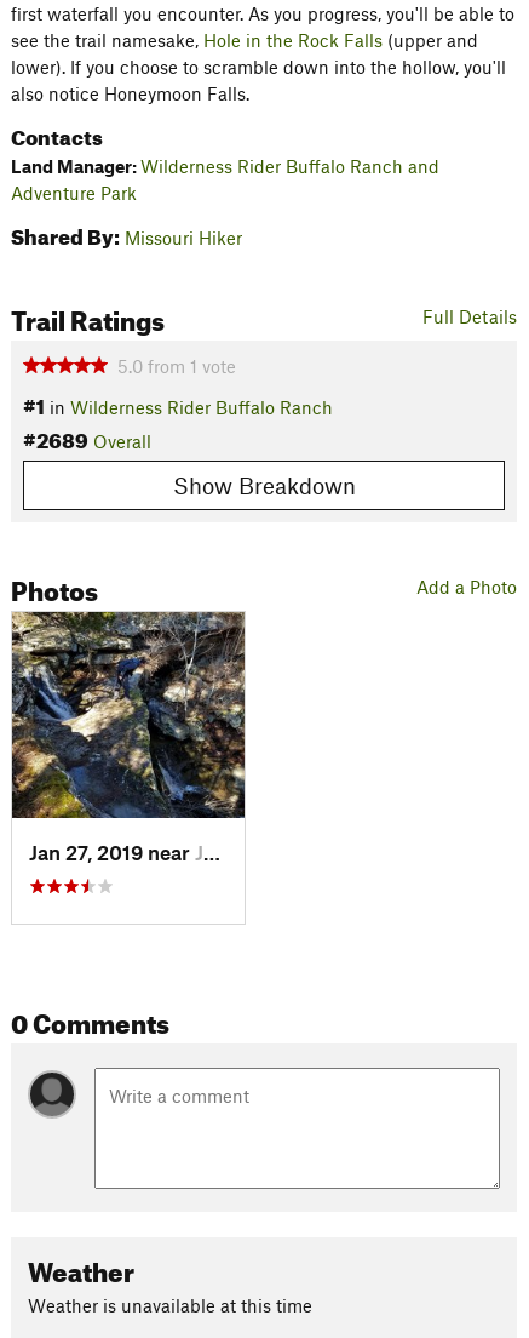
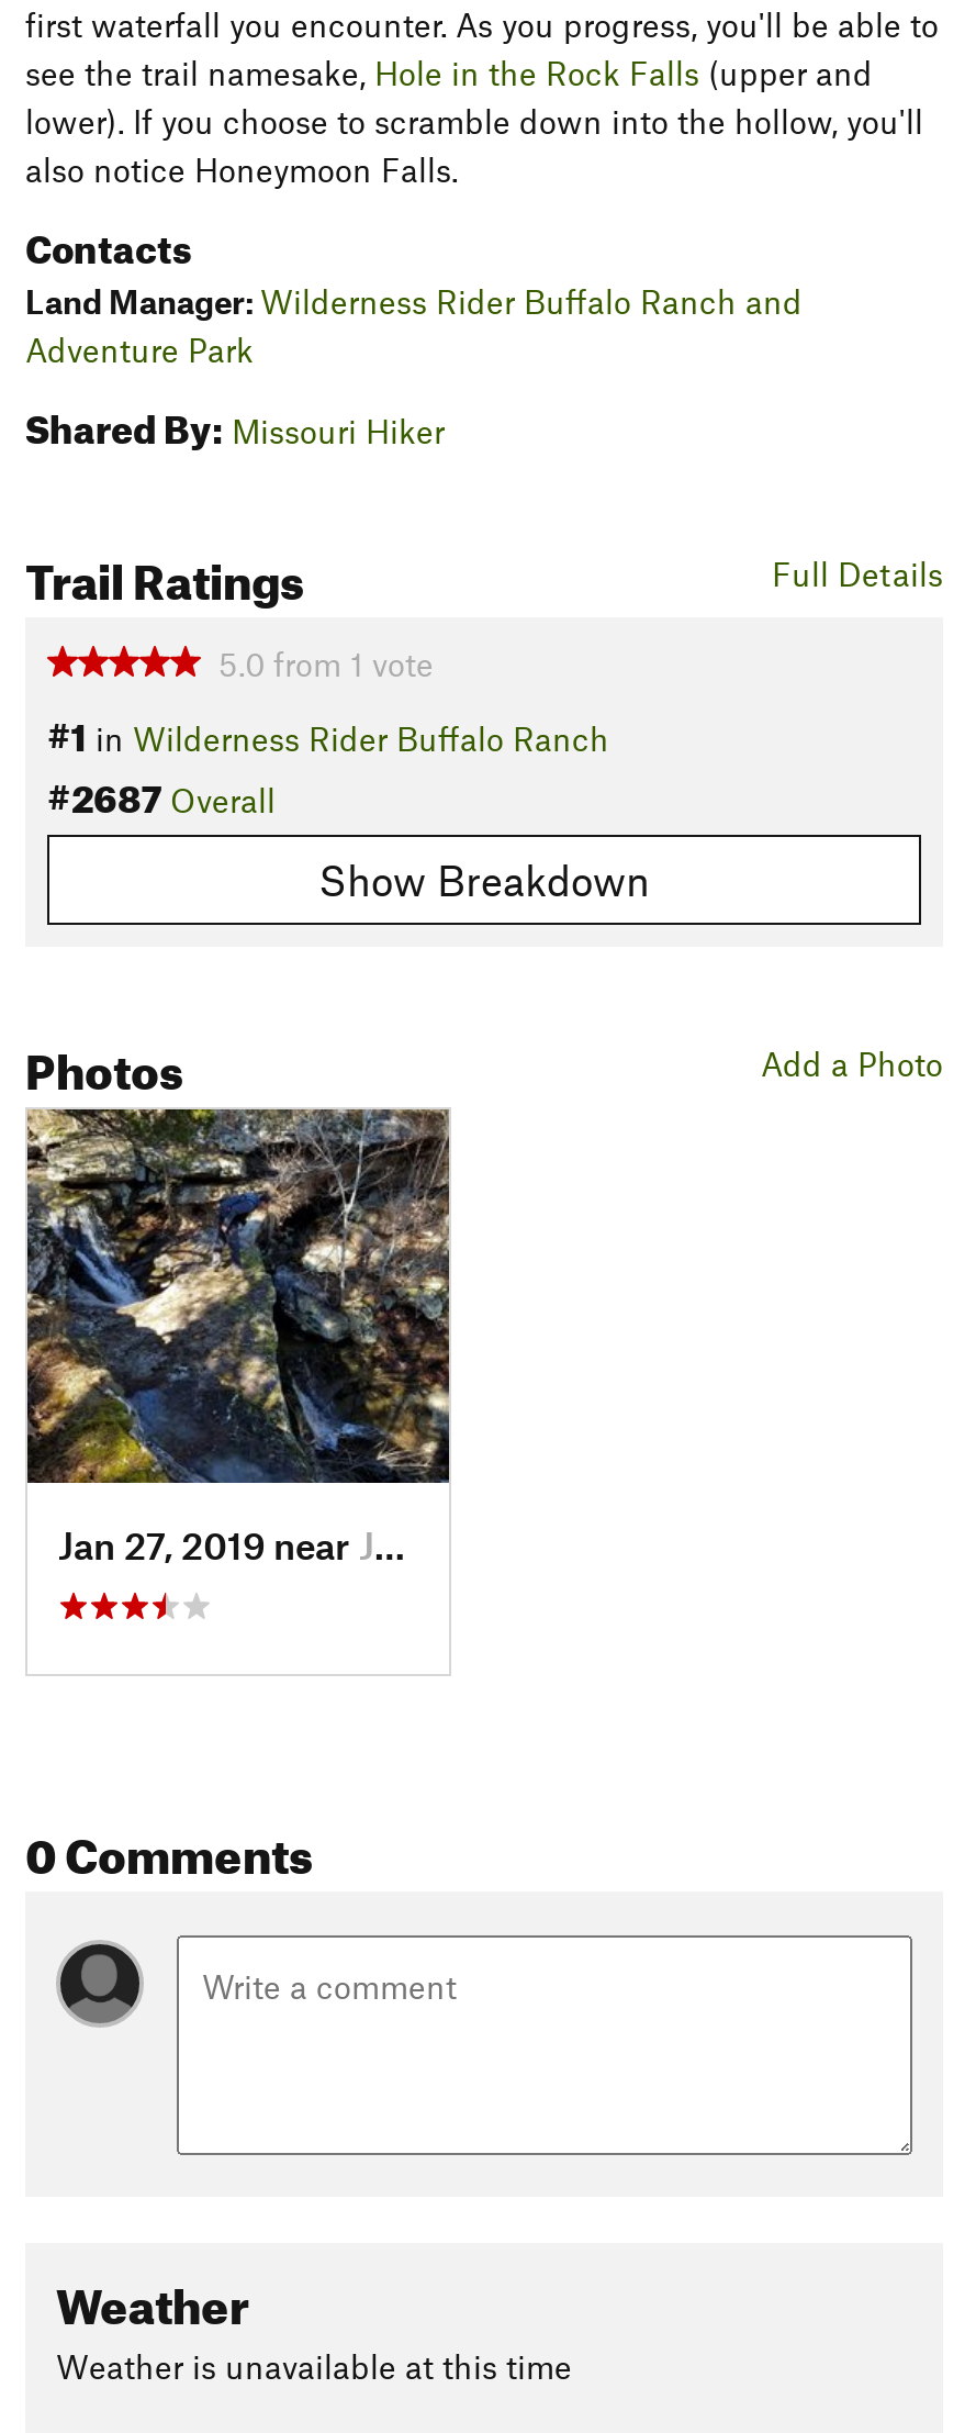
- #2689 Overall
+ #2687 Overall
